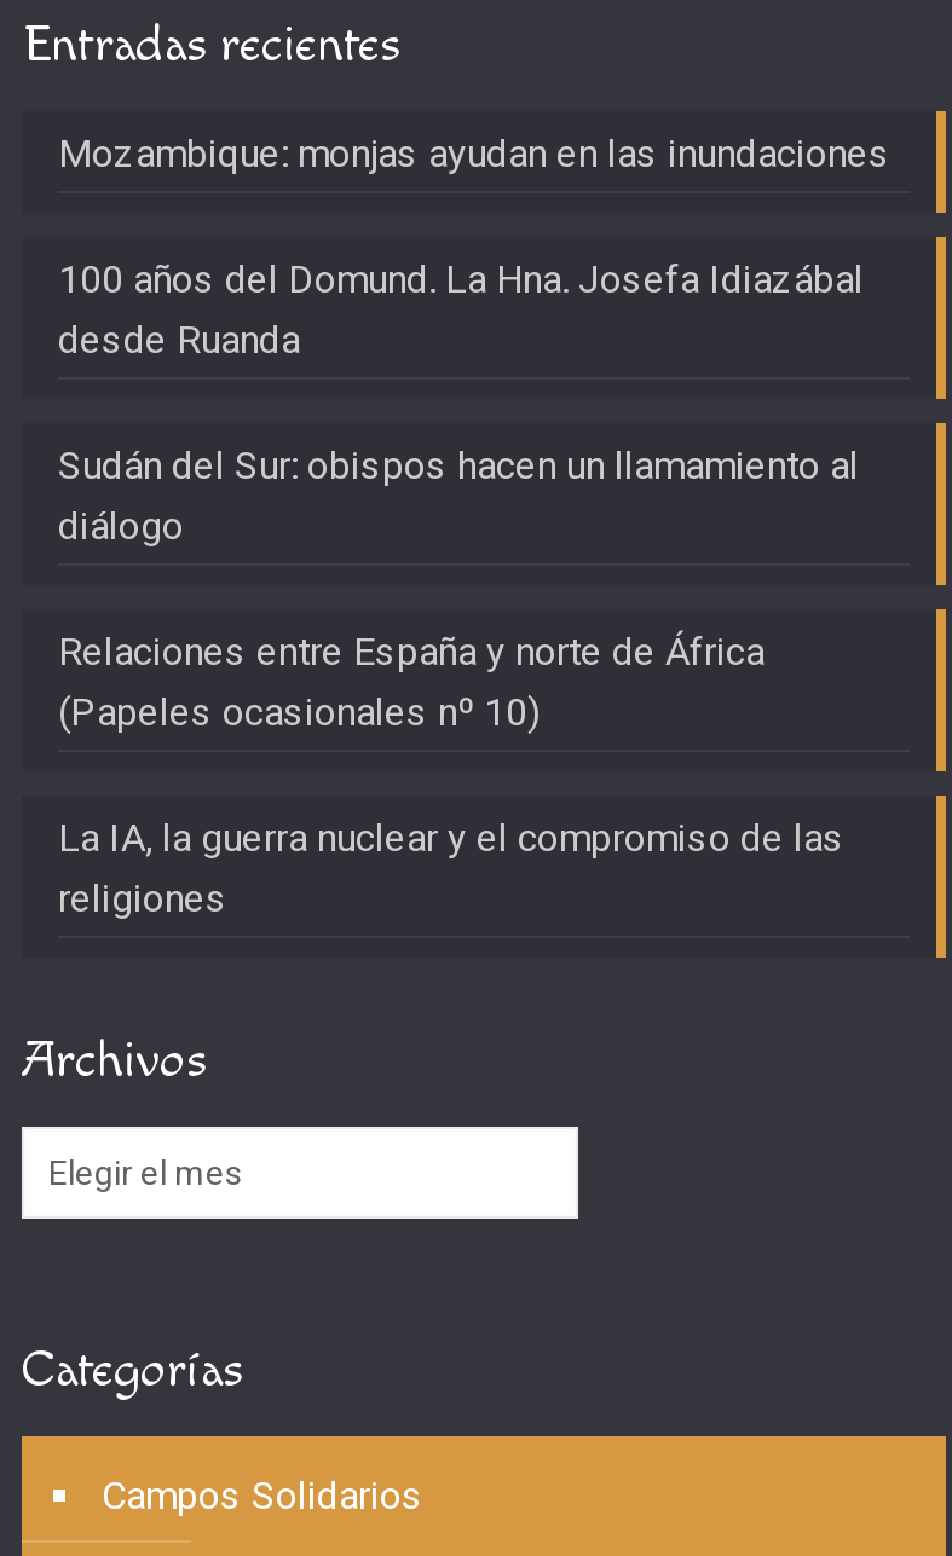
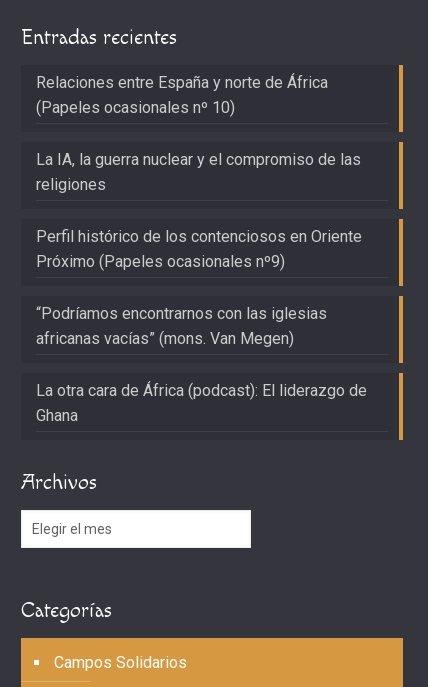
- Mozambique: monjas ayudan en las inundaciones
- 100 años del Domund. La Hna. Josefa Idiazábal
- desde Ruanda
- Sudán del Sur: obispos hacen un llamamiento al
- diálogo

moved up: Relaciones entre España y norte de África | (Papeles ocasionales nº 10) | La IA, la guerra nuclear y el compromiso de las | religiones

+ Perfil histórico de los contenciosos en Oriente
+ Próximo (Papeles ocasionales nº9)
+ “Podríamos encontrarnos con las iglesias
+ africanas vacías” (mons. Van Megen)
+ La otra cara de África (podcast): El liderazgo de
+ Ghana
